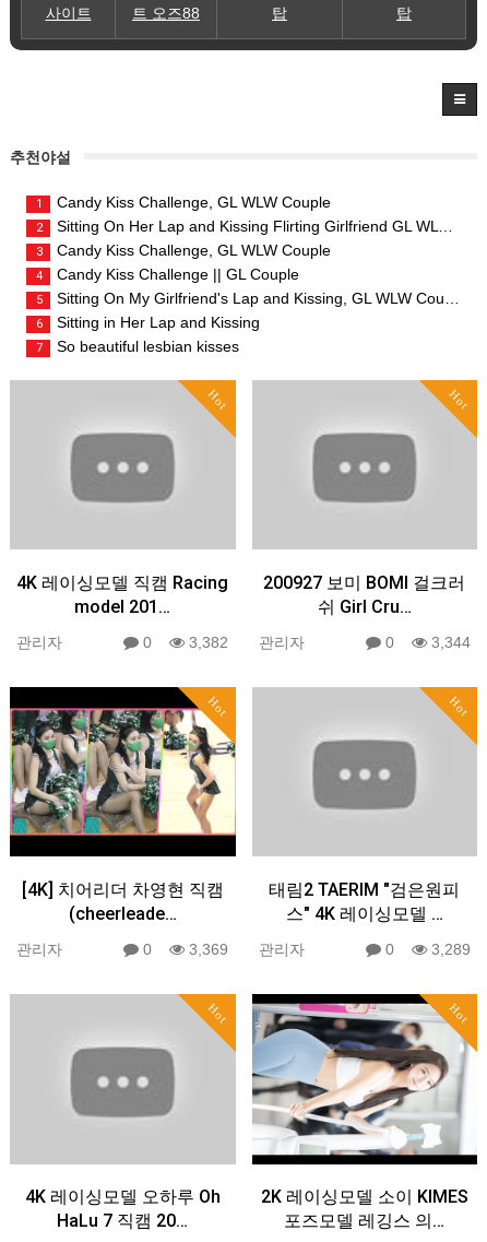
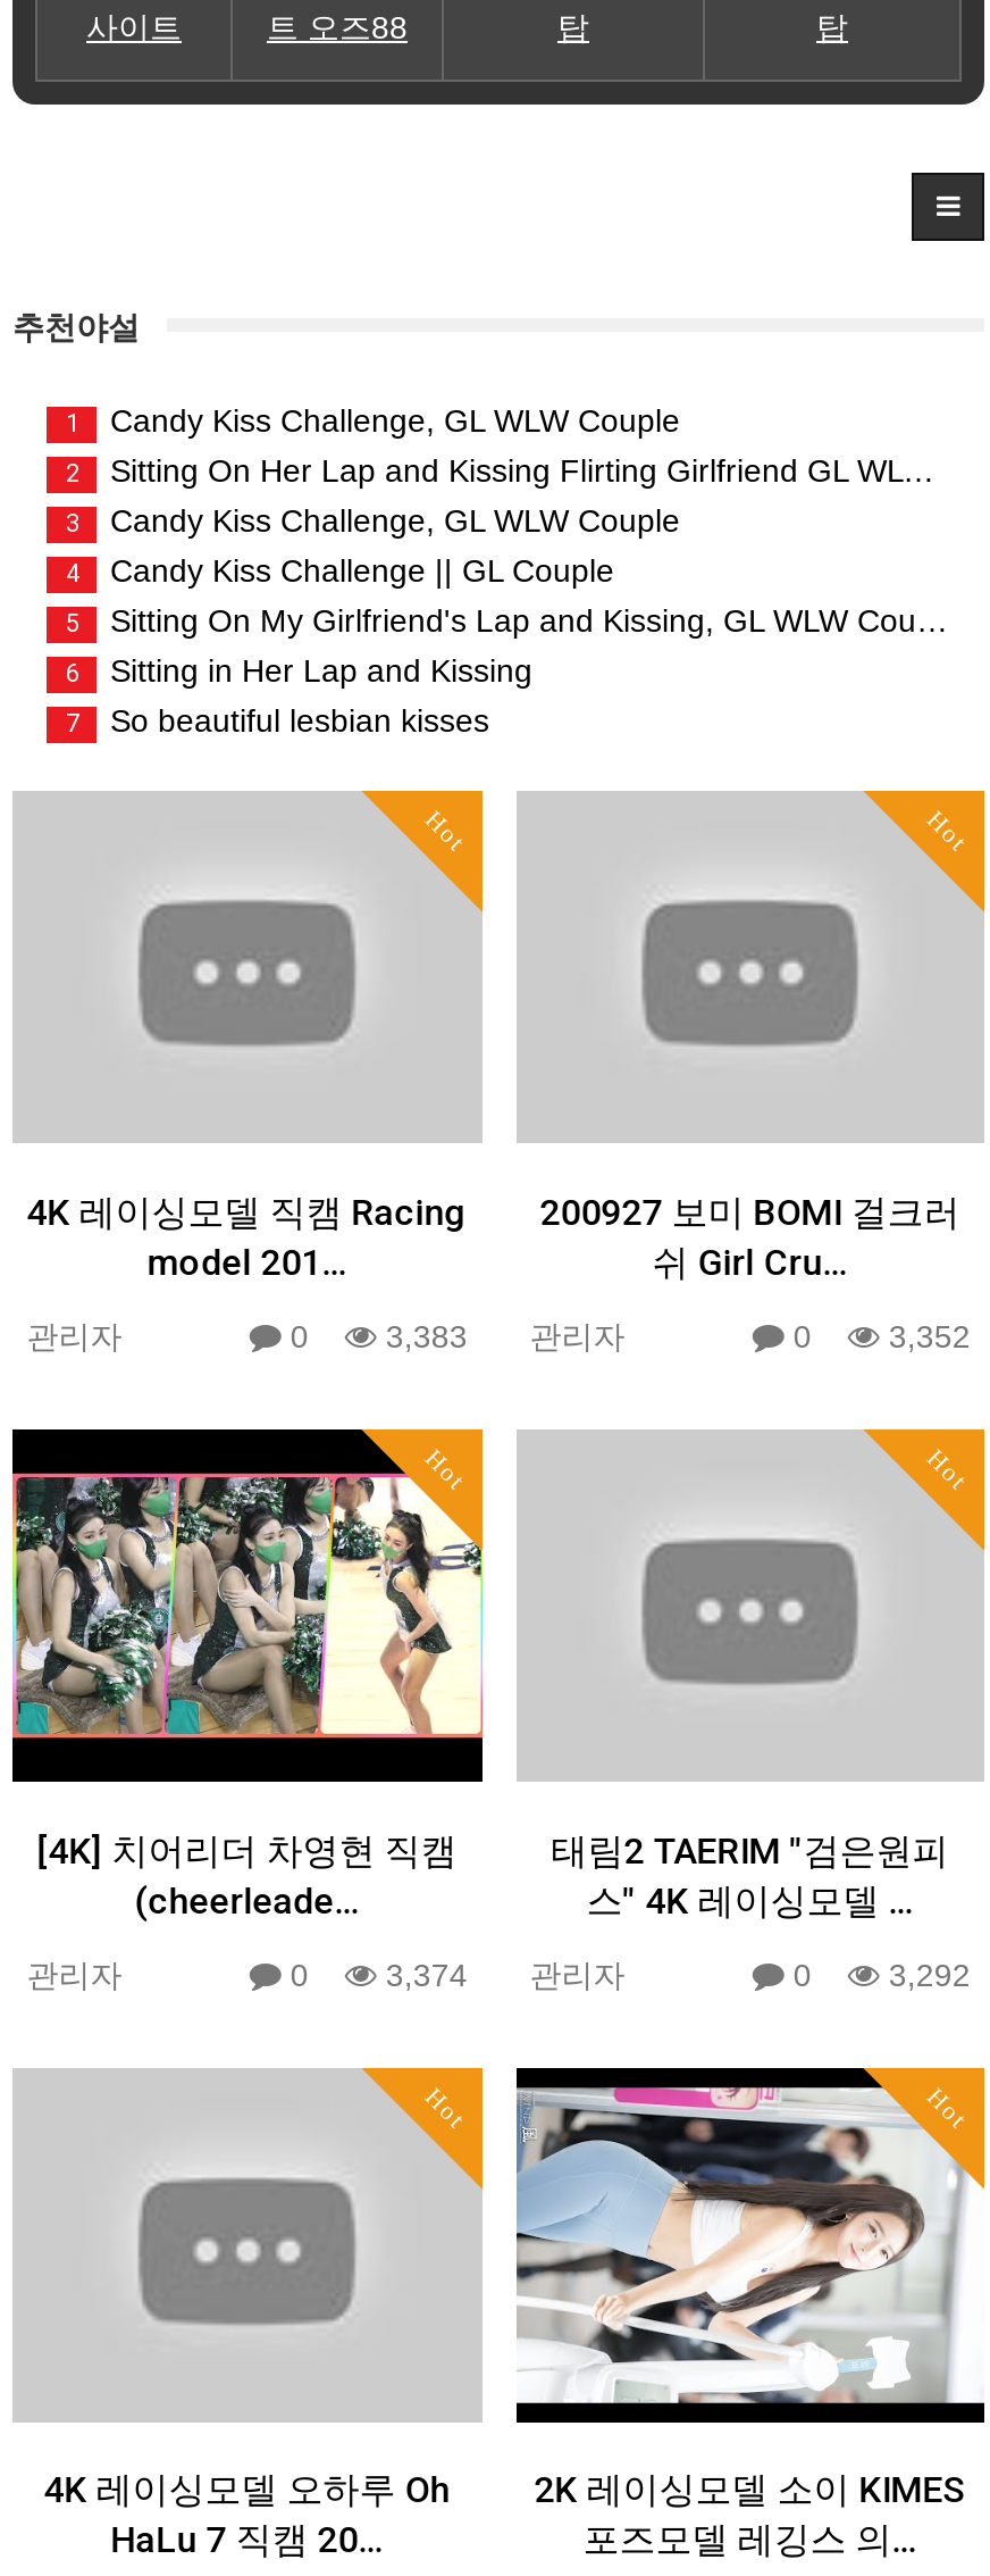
- 0 3,382 관리자
+ 0 3,383 관리자

- 0 3,344
+ 0 3,352

- 0 3,369 관리자
+ 0 3,374 관리자

- 0 3,289
+ 0 3,292
